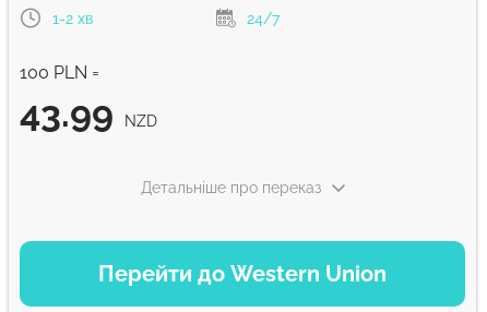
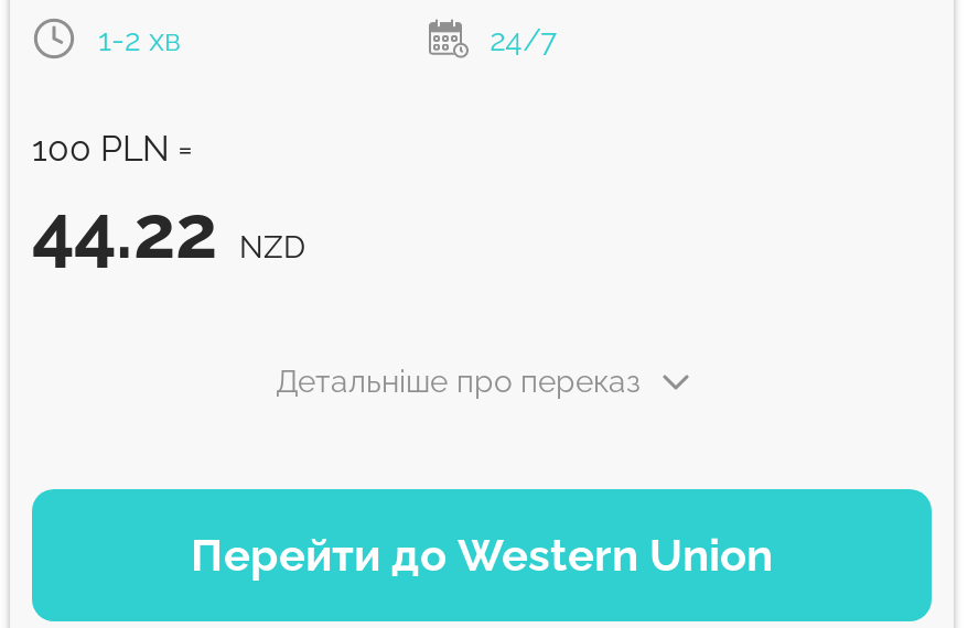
- 43.99 NZD
+ 44.22 NZD
